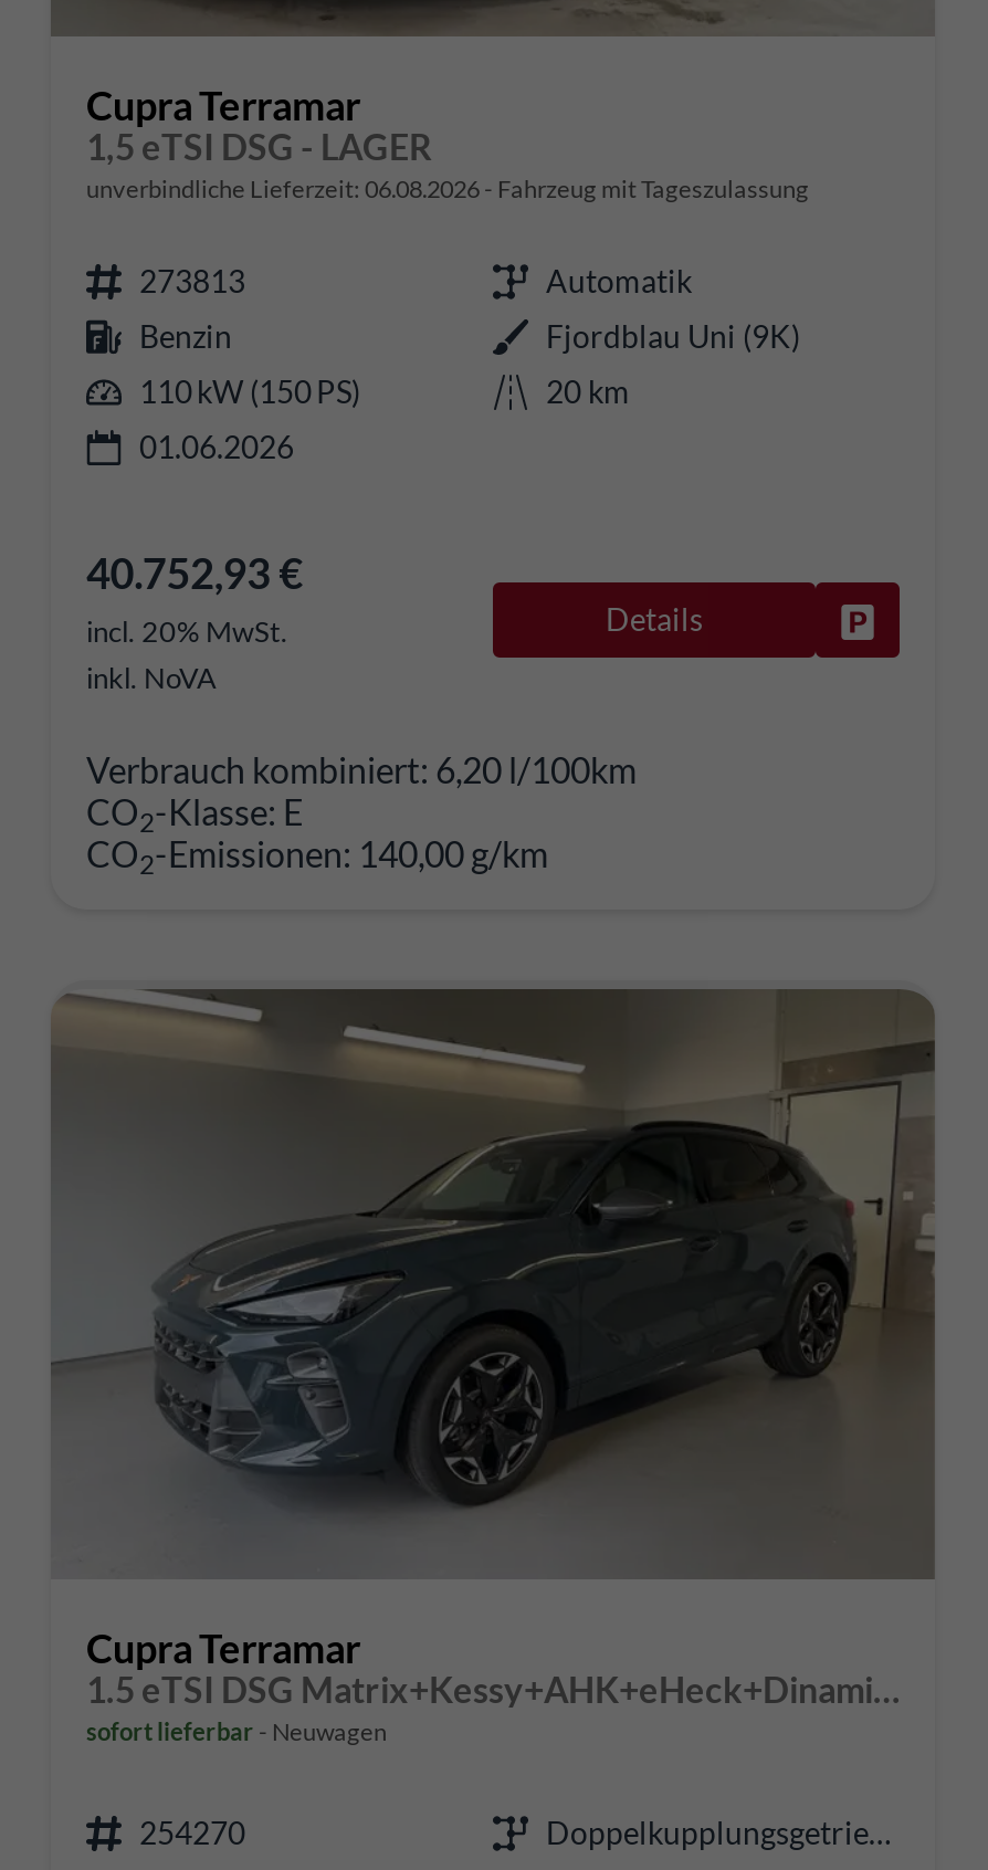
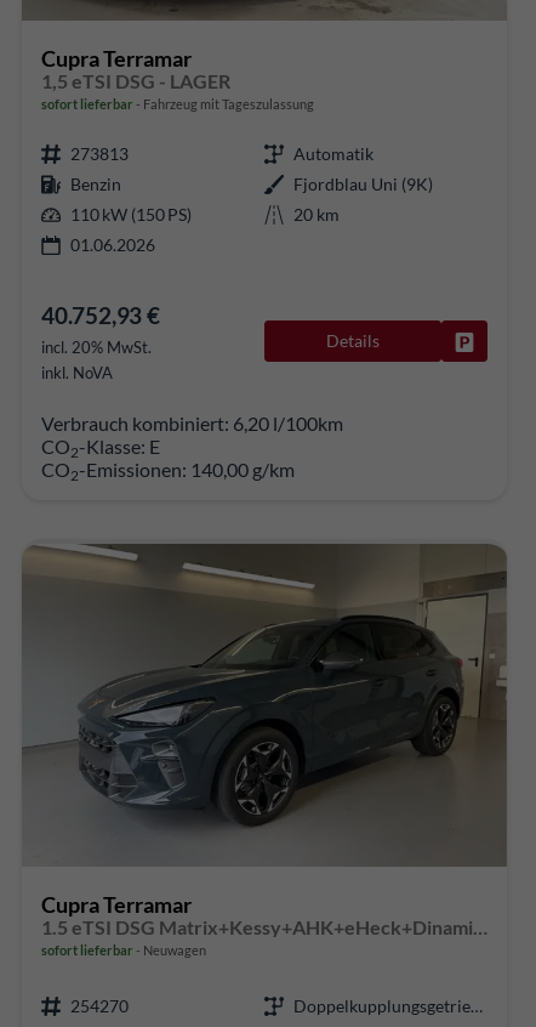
- unverbindliche Lieferzeit: 06.08.2026 Fahrzeug mit Tageszulassung
+ sofort lieferbar Fahrzeug mit Tageszulassung
